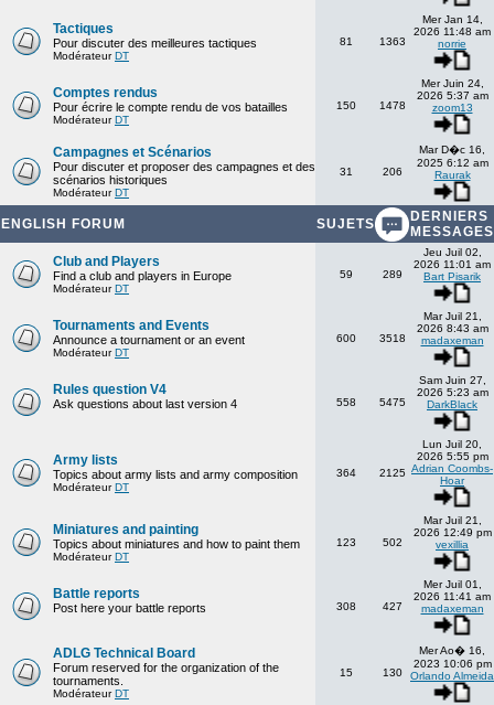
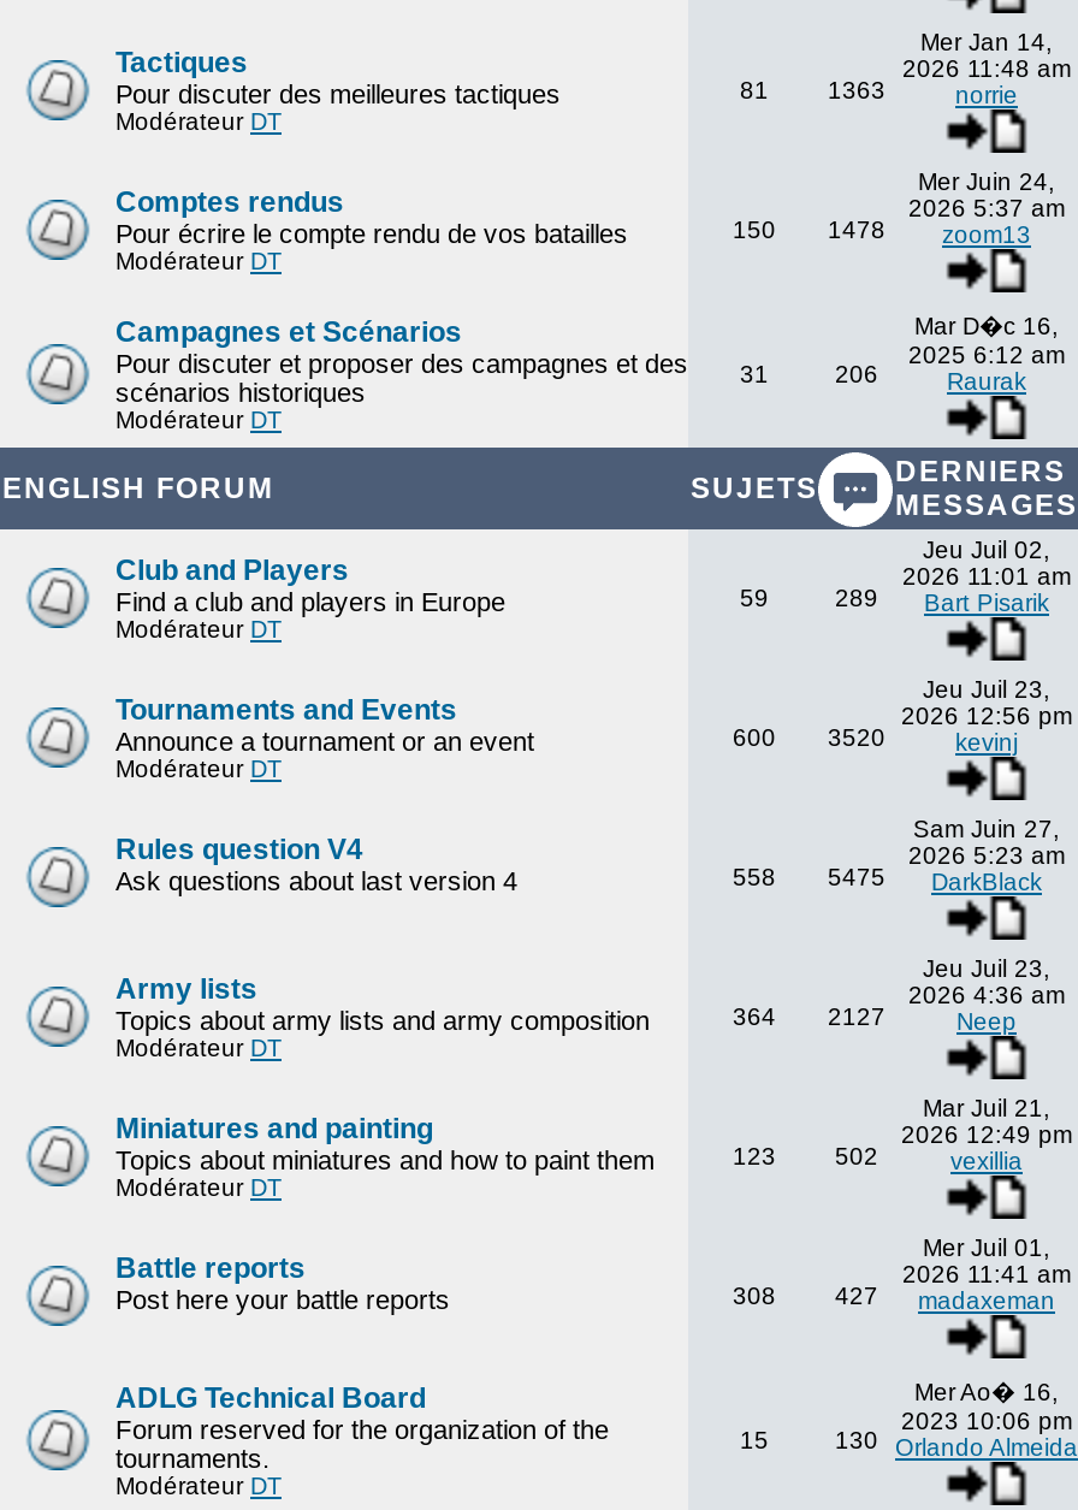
- Mar Juil 21,
- 2026 8:43 am
- madaxeman
+ Jeu Juil 23,
+ 2026 12:56 pm
+ kevinj

- 3518
+ 3520

- Lun Juil 20,
- 2026 5:55 pm
- Adrian Coombs-
- Hoar
+ Jeu Juil 23,
+ 2026 4:36 am
+ Neep

- 2125
+ 2127
